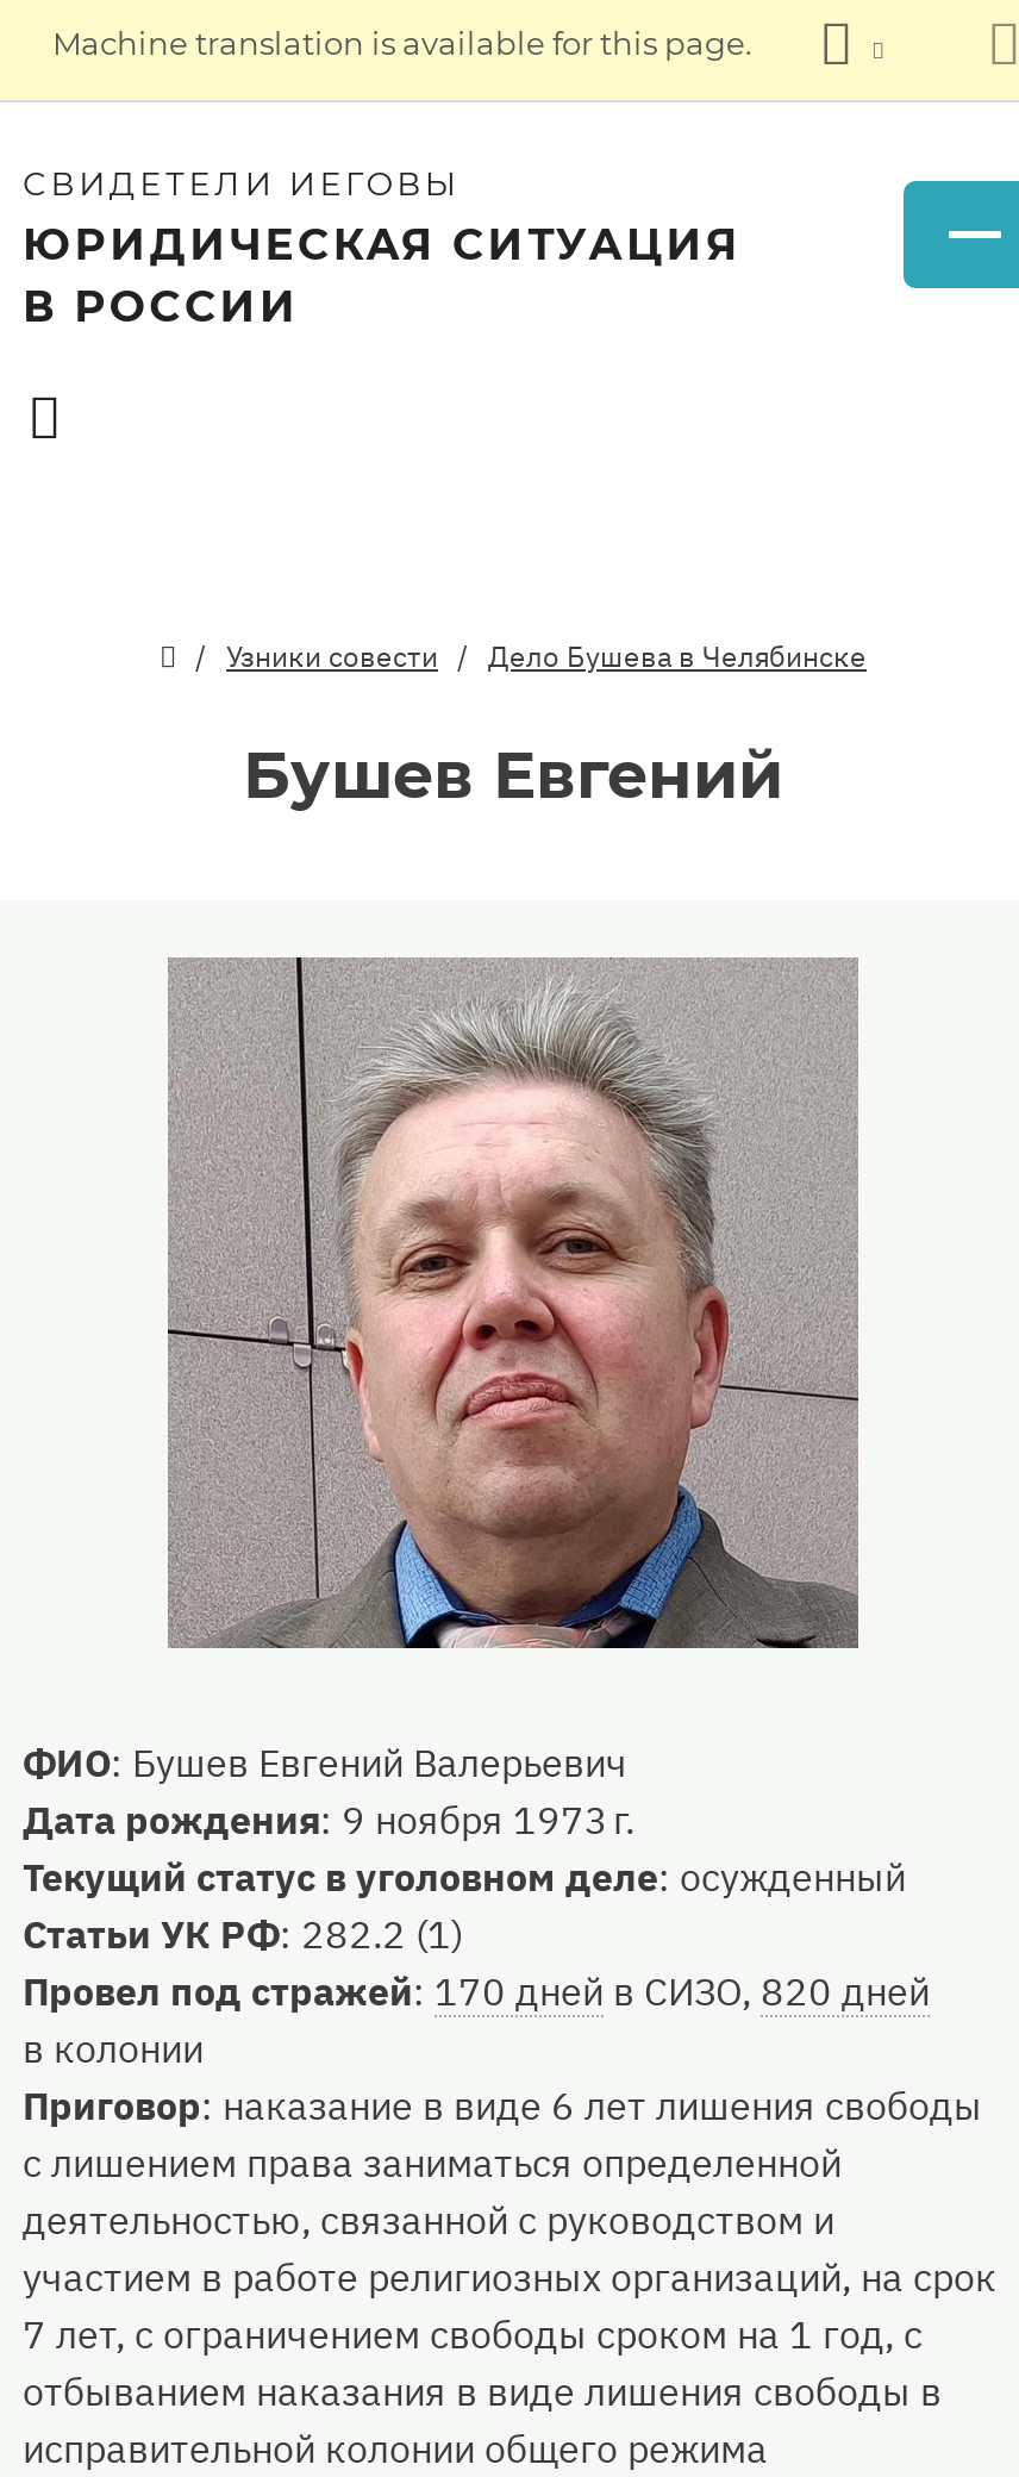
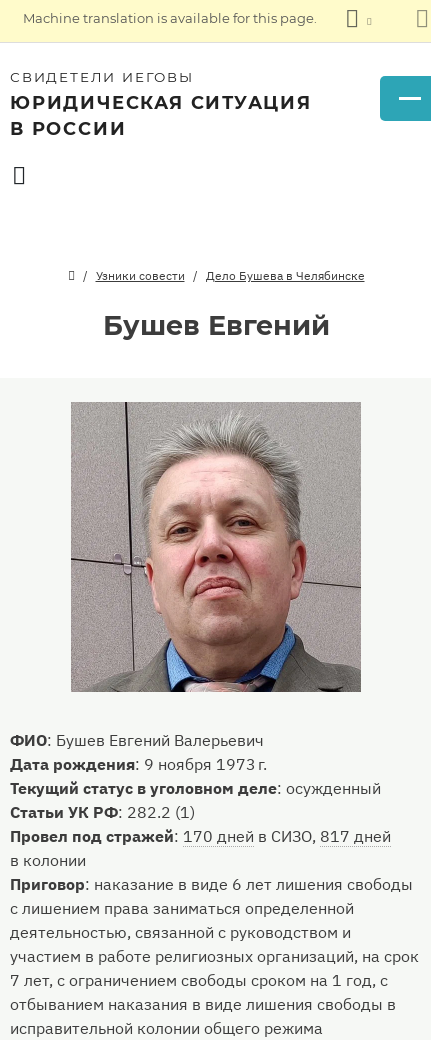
- Провел под стражей: 170 дней в СИЗО, 820 дней
+ Провел под стражей: 170 дней в СИЗО, 817 дней
